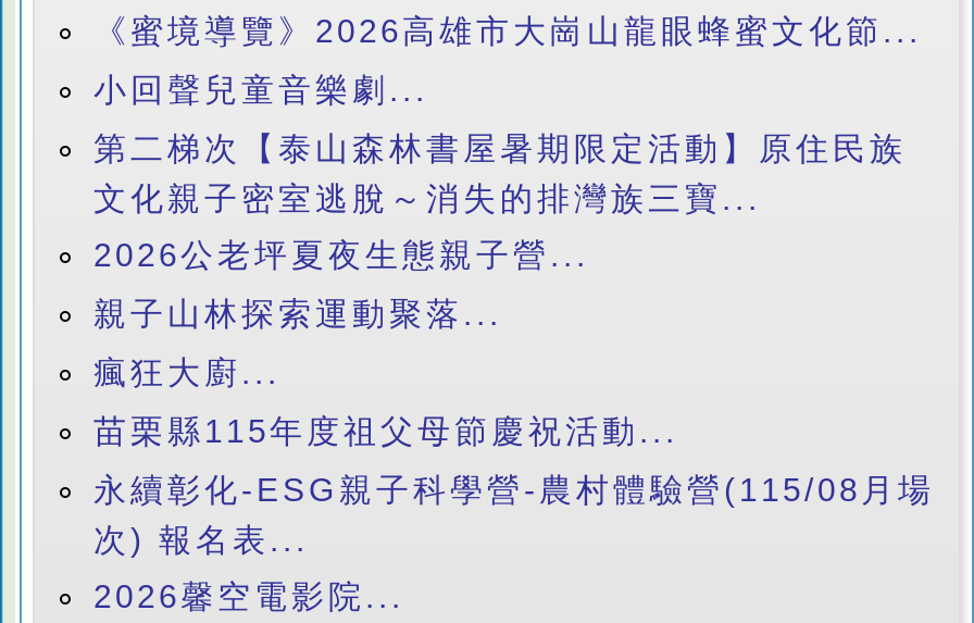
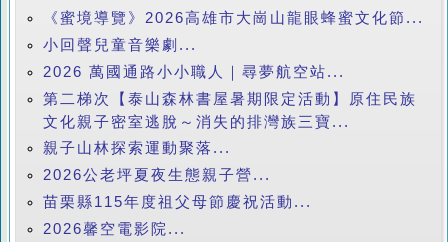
+ 2026 萬國通路小小職人｜尋夢航空站...

moved down: 第二梯次【泰山森林書屋暑期限定活動】原住民族 | 文化親子密室逃脫～消失的排灣族三寶...

moved down: 2026公老坪夏夜生態親子營...

- 瘋狂大廚...

- 永續彰化-ESG親子科學營-農村體驗營(115/08月場
- 次) 報名表...
